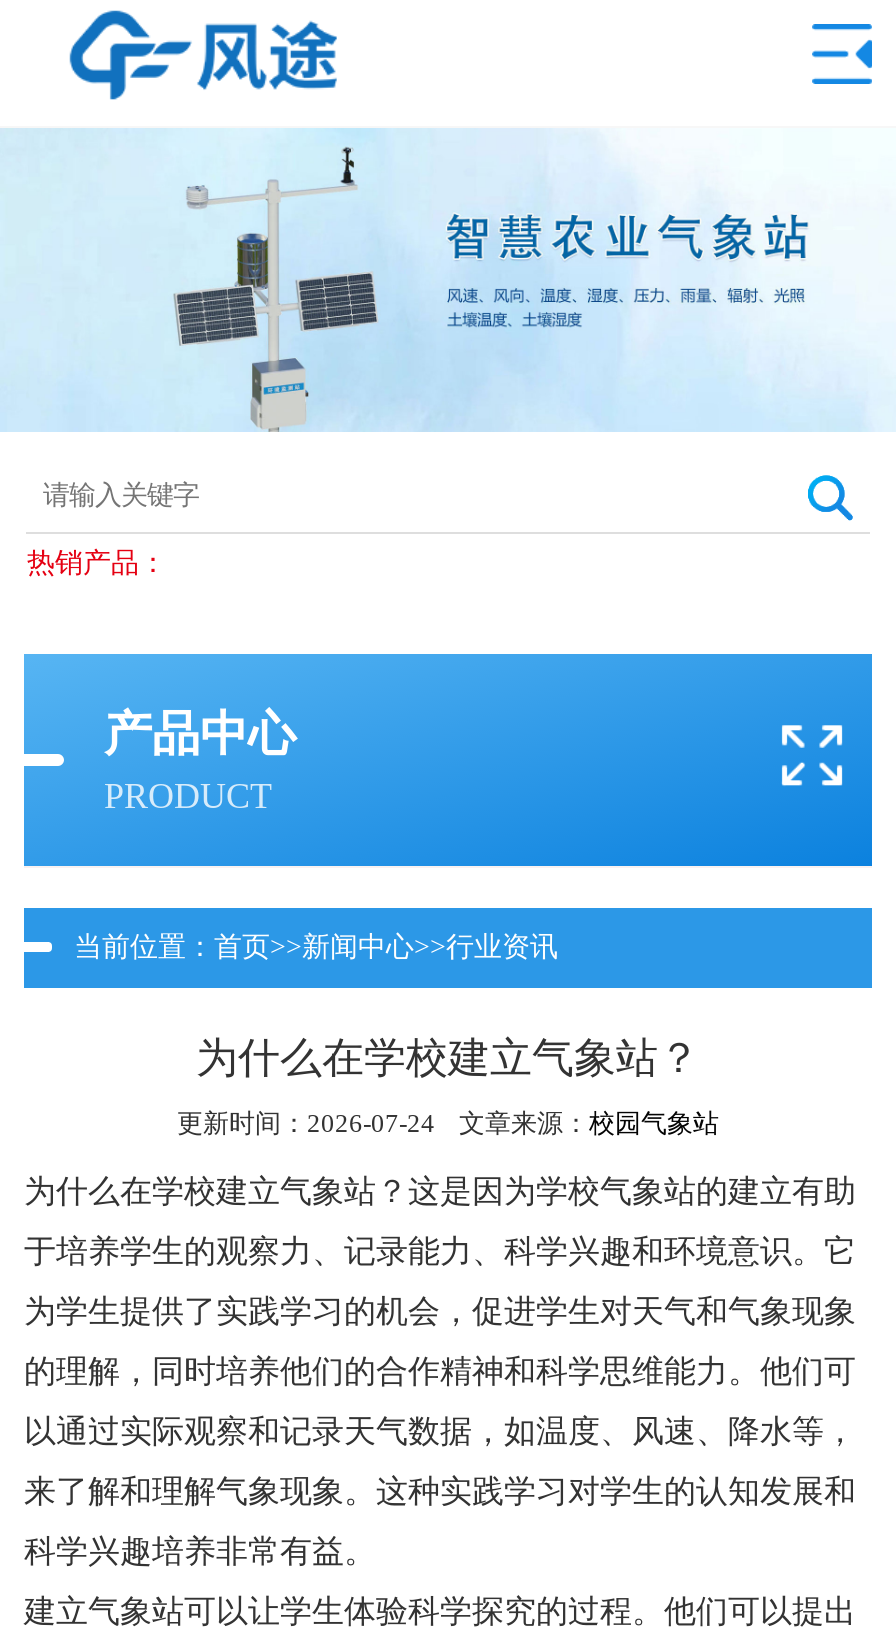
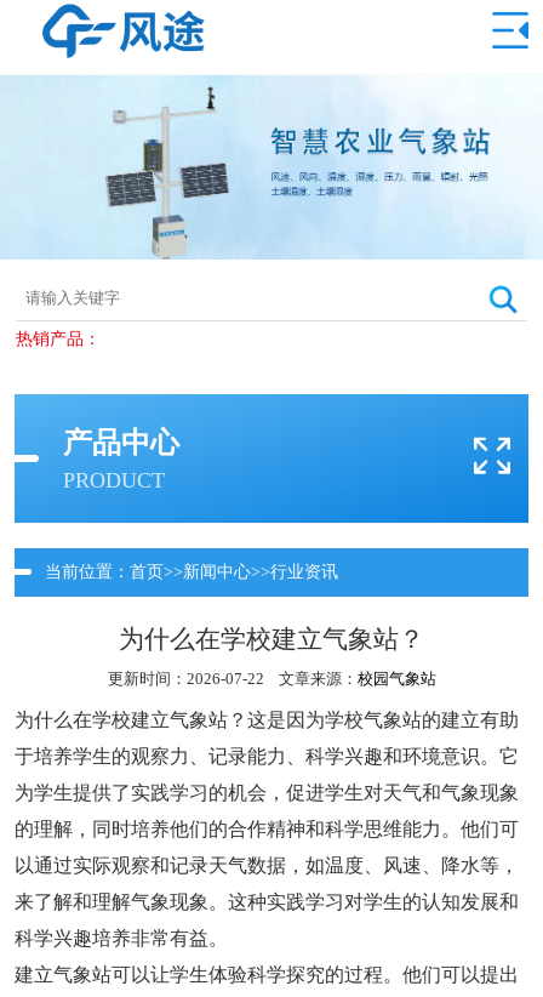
- 更新时间：2026-07-24 文章来源：校园气象站
+ 更新时间：2026-07-22 文章来源：校园气象站
